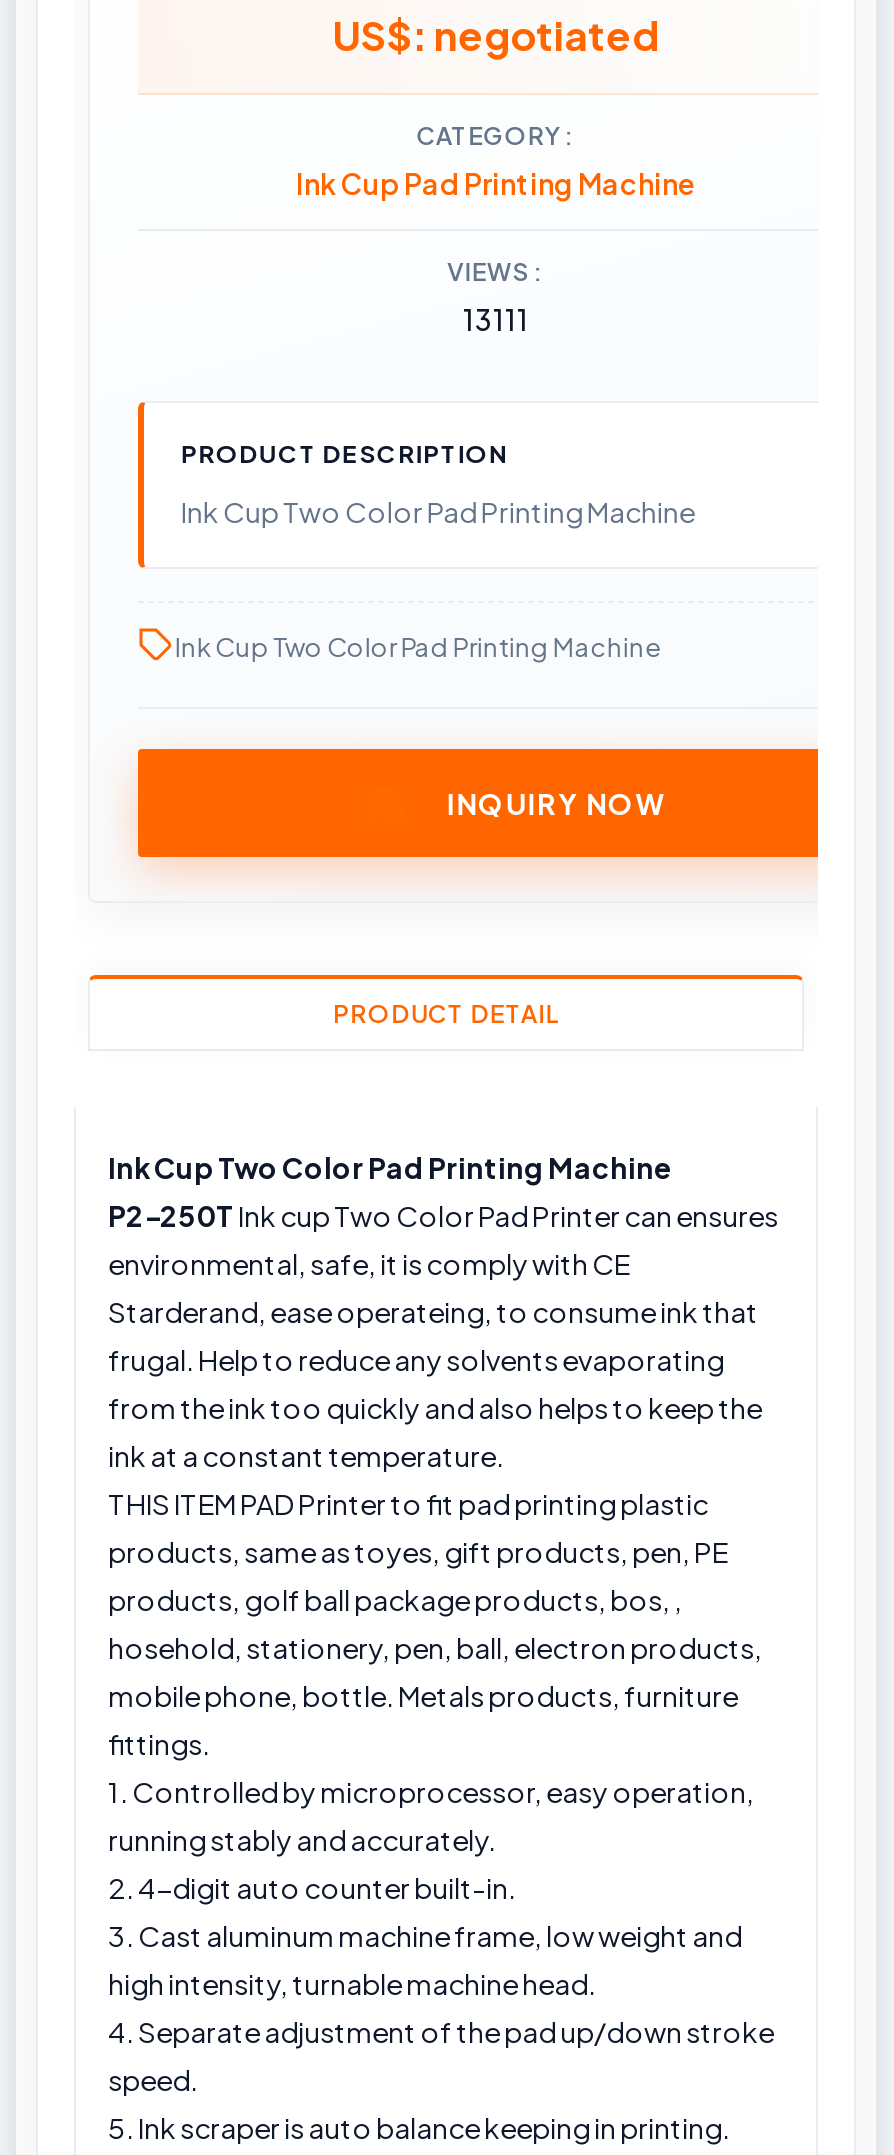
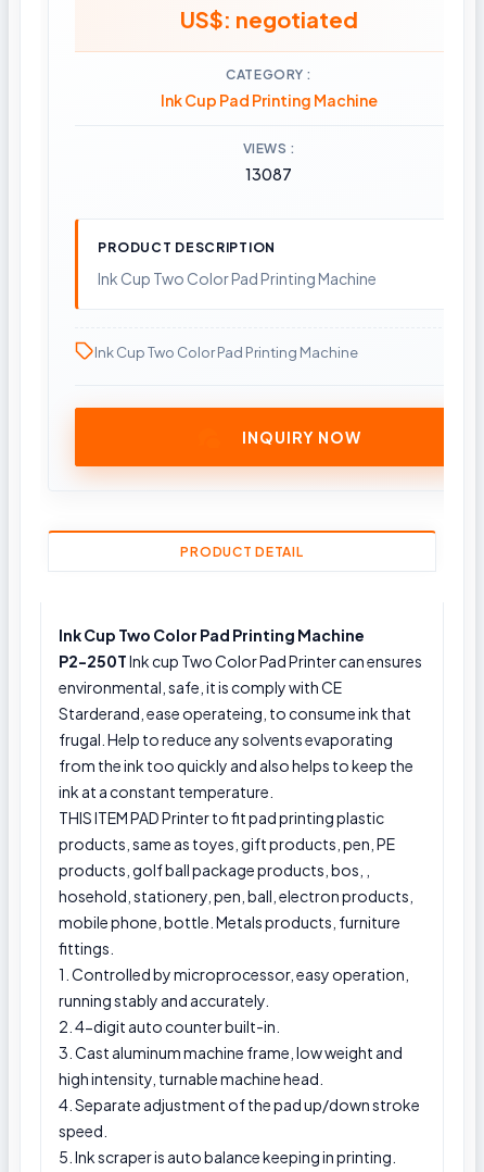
- 13111
+ 13087
